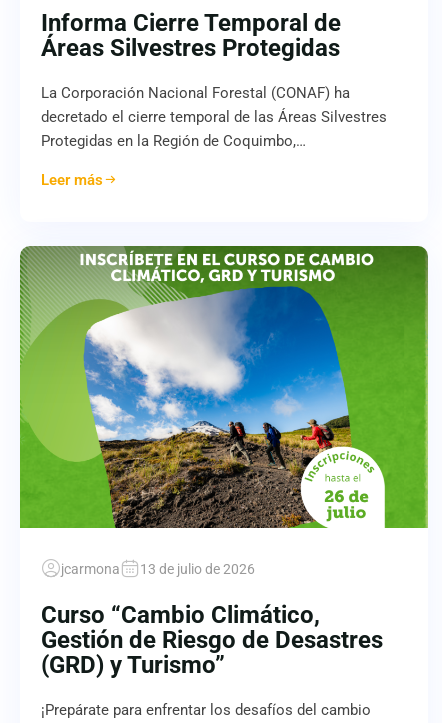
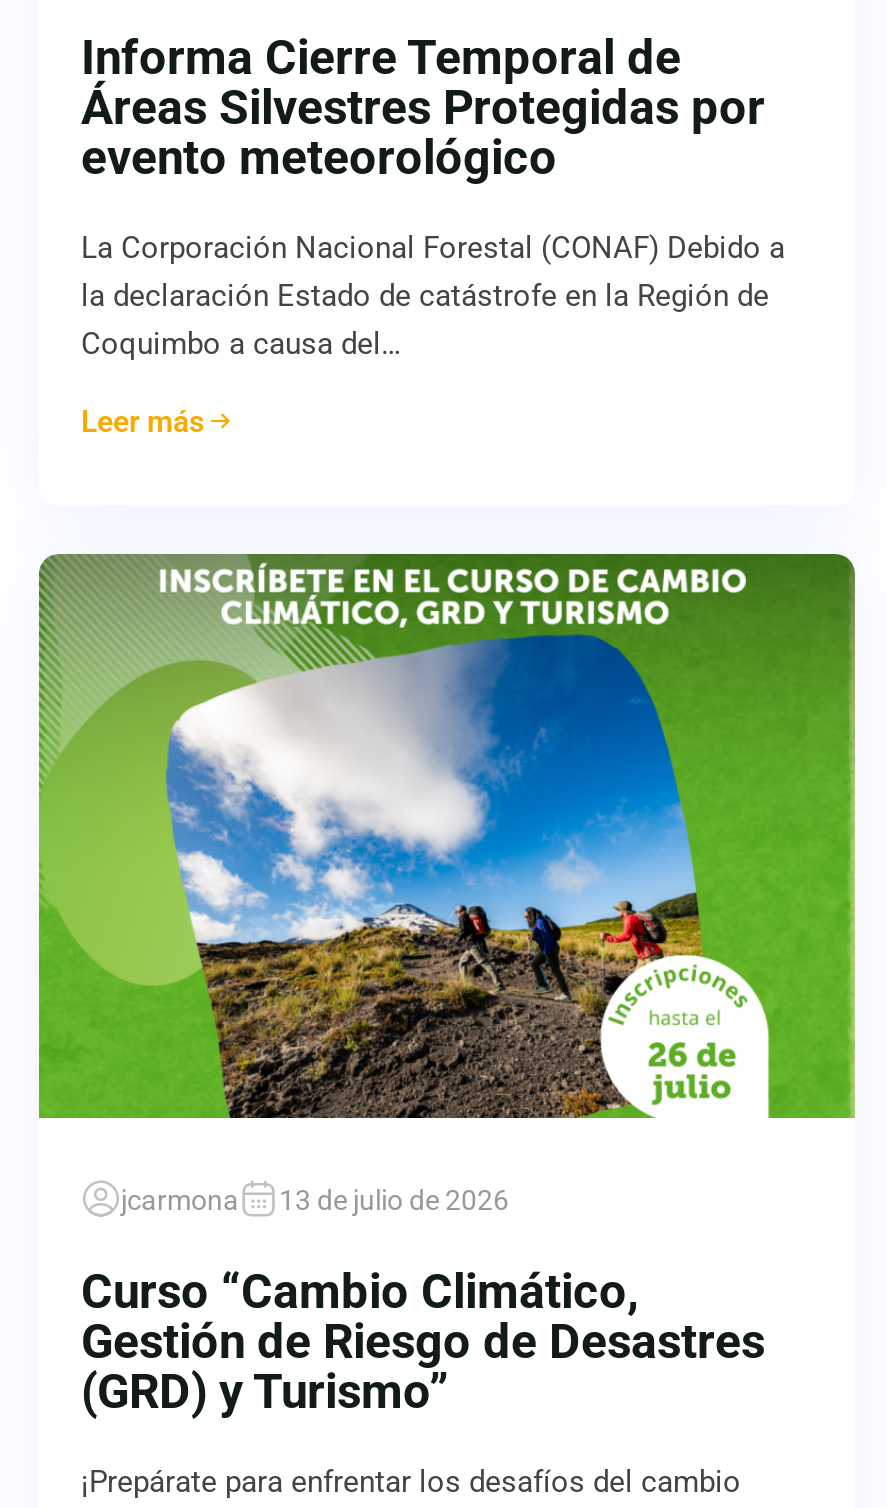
- Áreas Silvestres Protegidas
+ Áreas Silvestres Protegidas por
+ evento meteorológico

- La Corporación Nacional Forestal (CONAF) ha
- decretado el cierre temporal de las Áreas Silvestres
- Protegidas en la Región de Coquimbo,…
+ La Corporación Nacional Forestal (CONAF) Debido a
+ la declaración Estado de catástrofe en la Región de
+ Coquimbo a causa del…
